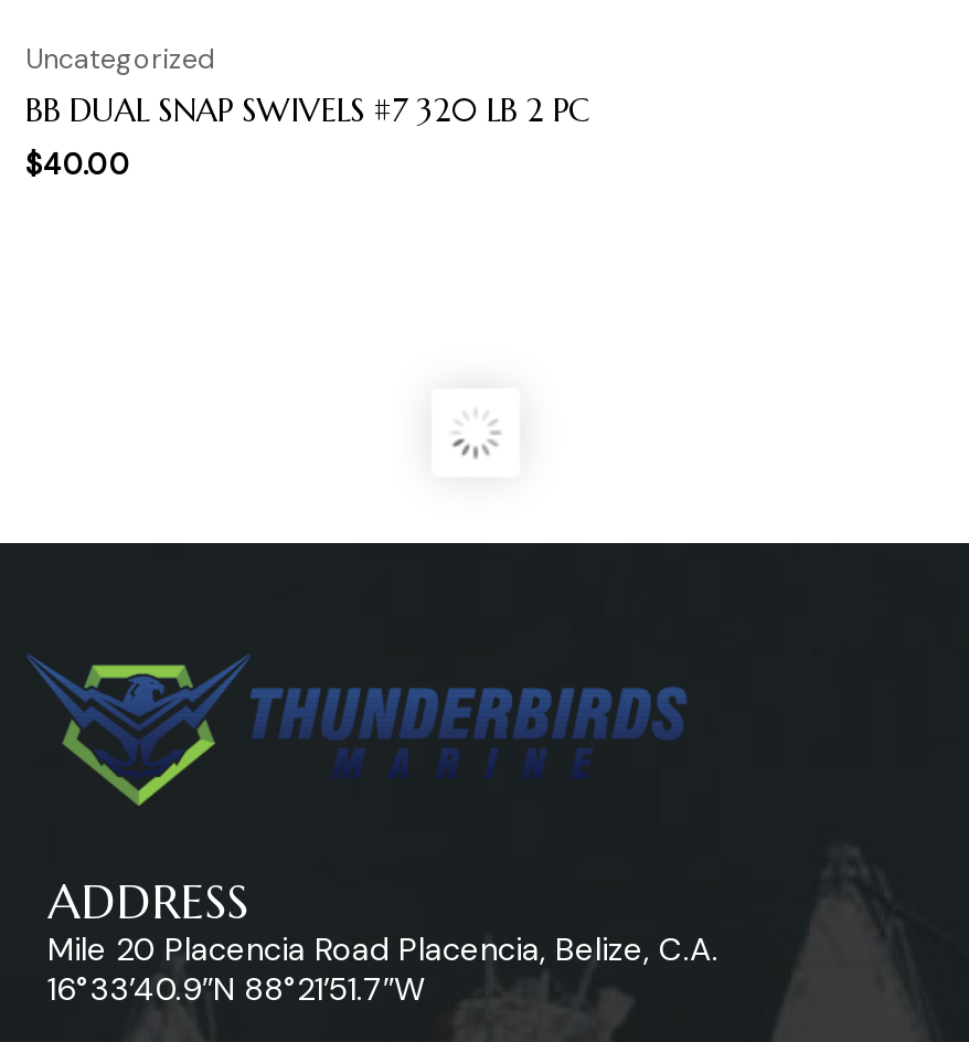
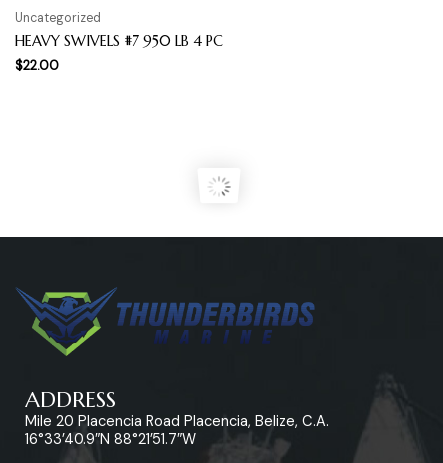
- BB DUAL SNAP SWIVELS #7 320 LB 2 PC
- $40.00
+ HEAVY SWIVELS #7 950 LB 4 PC
+ $22.00
